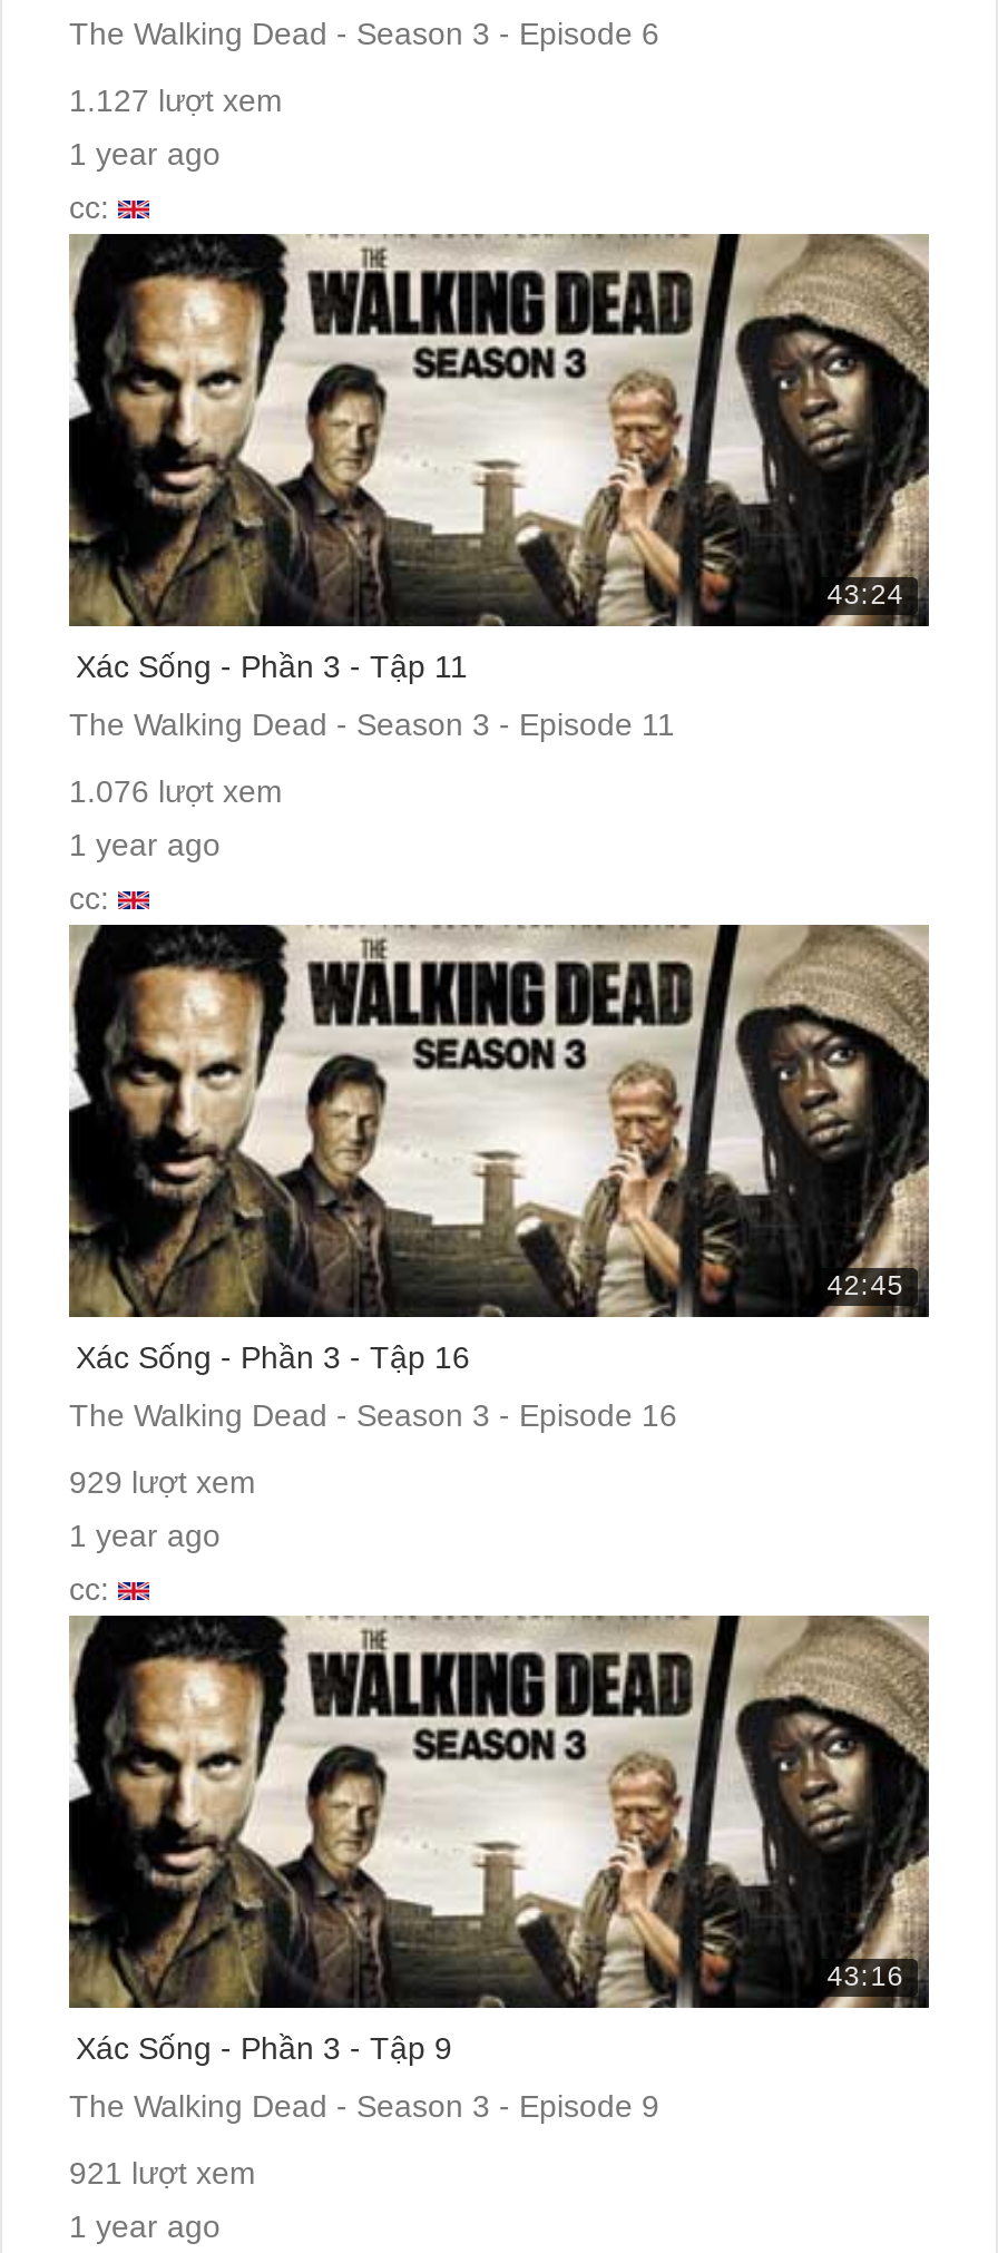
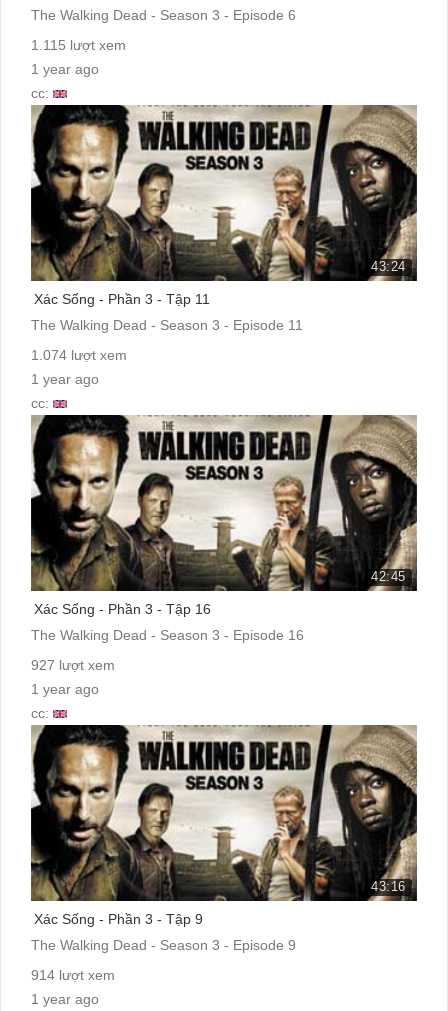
- 1.127 lượt xem
+ 1.115 lượt xem

- 1.076 lượt xem
+ 1.074 lượt xem

- 929 lượt xem
+ 927 lượt xem

- 921 lượt xem
+ 914 lượt xem
